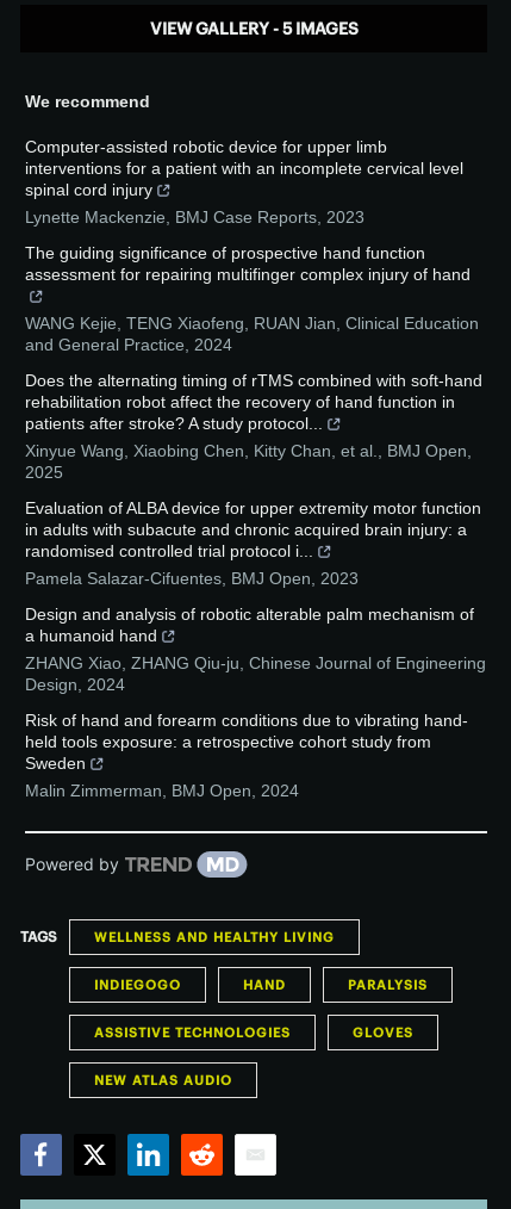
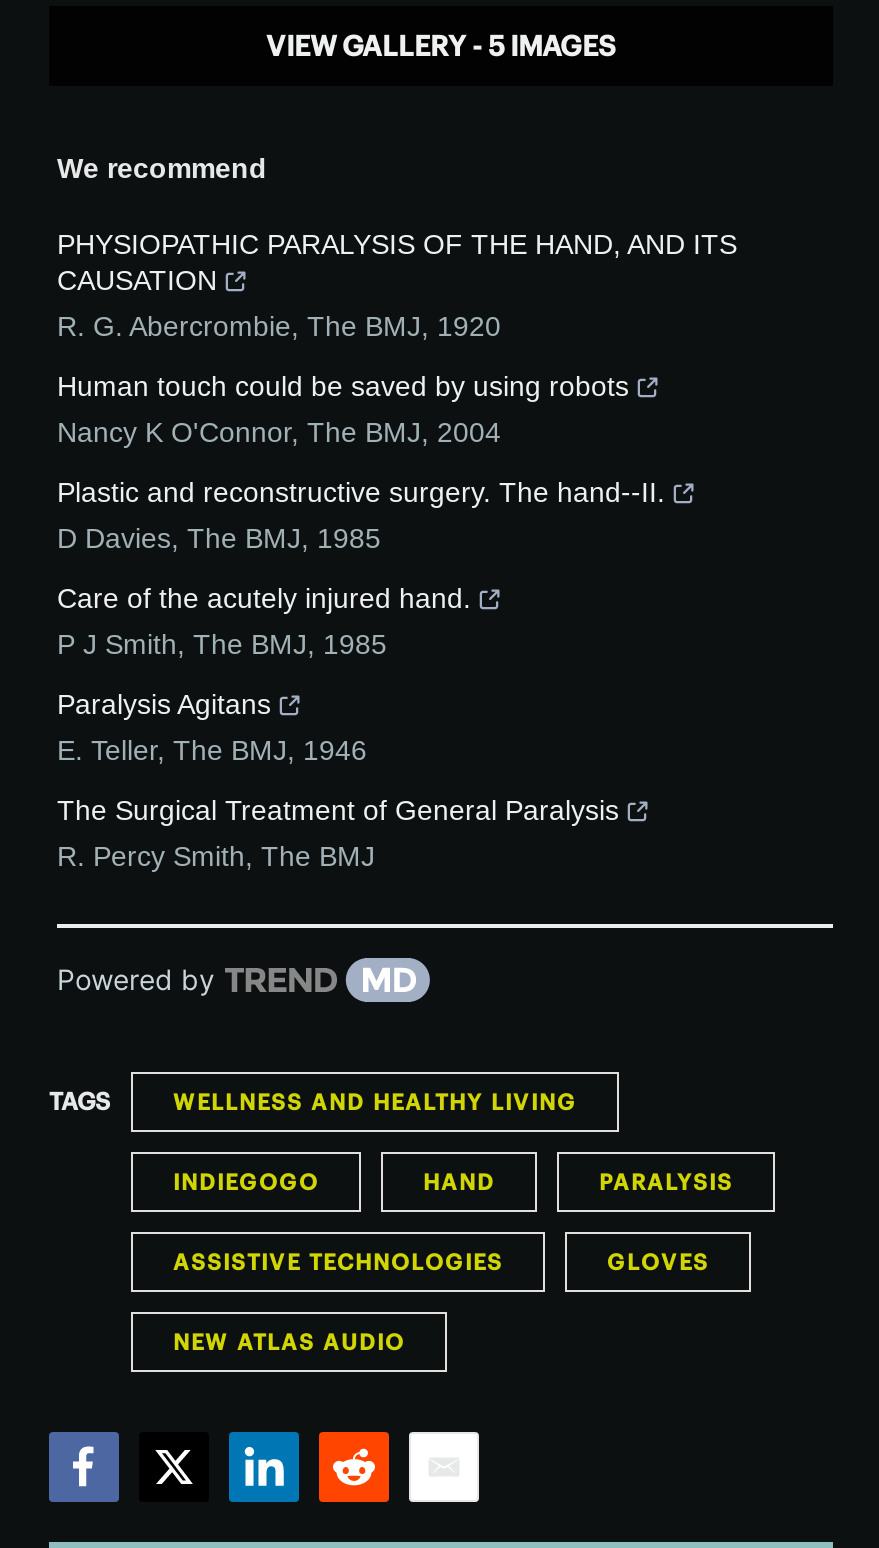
- Computer-assisted robotic device for upper limb
- interventions for a patient with an incomplete cervical level
- spinal cord injury
- Lynette Mackenzie, BMJ Case Reports, 2023
- The guiding significance of prospective hand function
- assessment for repairing multifinger complex injury of hand
- WANG Kejie, TENG Xiaofeng, RUAN Jian, Clinical Education
- and General Practice, 2024
- Does the alternating timing of rTMS combined with soft-hand
- rehabilitation robot affect the recovery of hand function in
- patients after stroke? A study protocol...
- Xinyue Wang, Xiaobing Chen, Kitty Chan, et al., BMJ Open,
- 2025
- Evaluation of ALBA device for upper extremity motor function
- in adults with subacute and chronic acquired brain injury: a
- randomised controlled trial protocol i...
- Pamela Salazar-Cifuentes, BMJ Open, 2023
- Design and analysis of robotic alterable palm mechanism of
- a humanoid hand
- ZHANG Xiao, ZHANG Qiu-ju, Chinese Journal of Engineering
- Design, 2024
- Risk of hand and forearm conditions due to vibrating hand-
- held tools exposure: a retrospective cohort study from
- Sweden
- Malin Zimmerman, BMJ Open, 2024
+ PHYSIOPATHIC PARALYSIS OF THE HAND, AND ITS
+ CAUSATION
+ R. G. Abercrombie, The BMJ, 1920
+ Human touch could be saved by using robots
+ Nancy K O'Connor, The BMJ, 2004
+ Plastic and reconstructive surgery. The hand--II.
+ D Davies, The BMJ, 1985
+ Care of the acutely injured hand.
+ P J Smith, The BMJ, 1985
+ Paralysis Agitans
+ E. Teller, The BMJ, 1946
+ The Surgical Treatment of General Paralysis
+ R. Percy Smith, The BMJ
